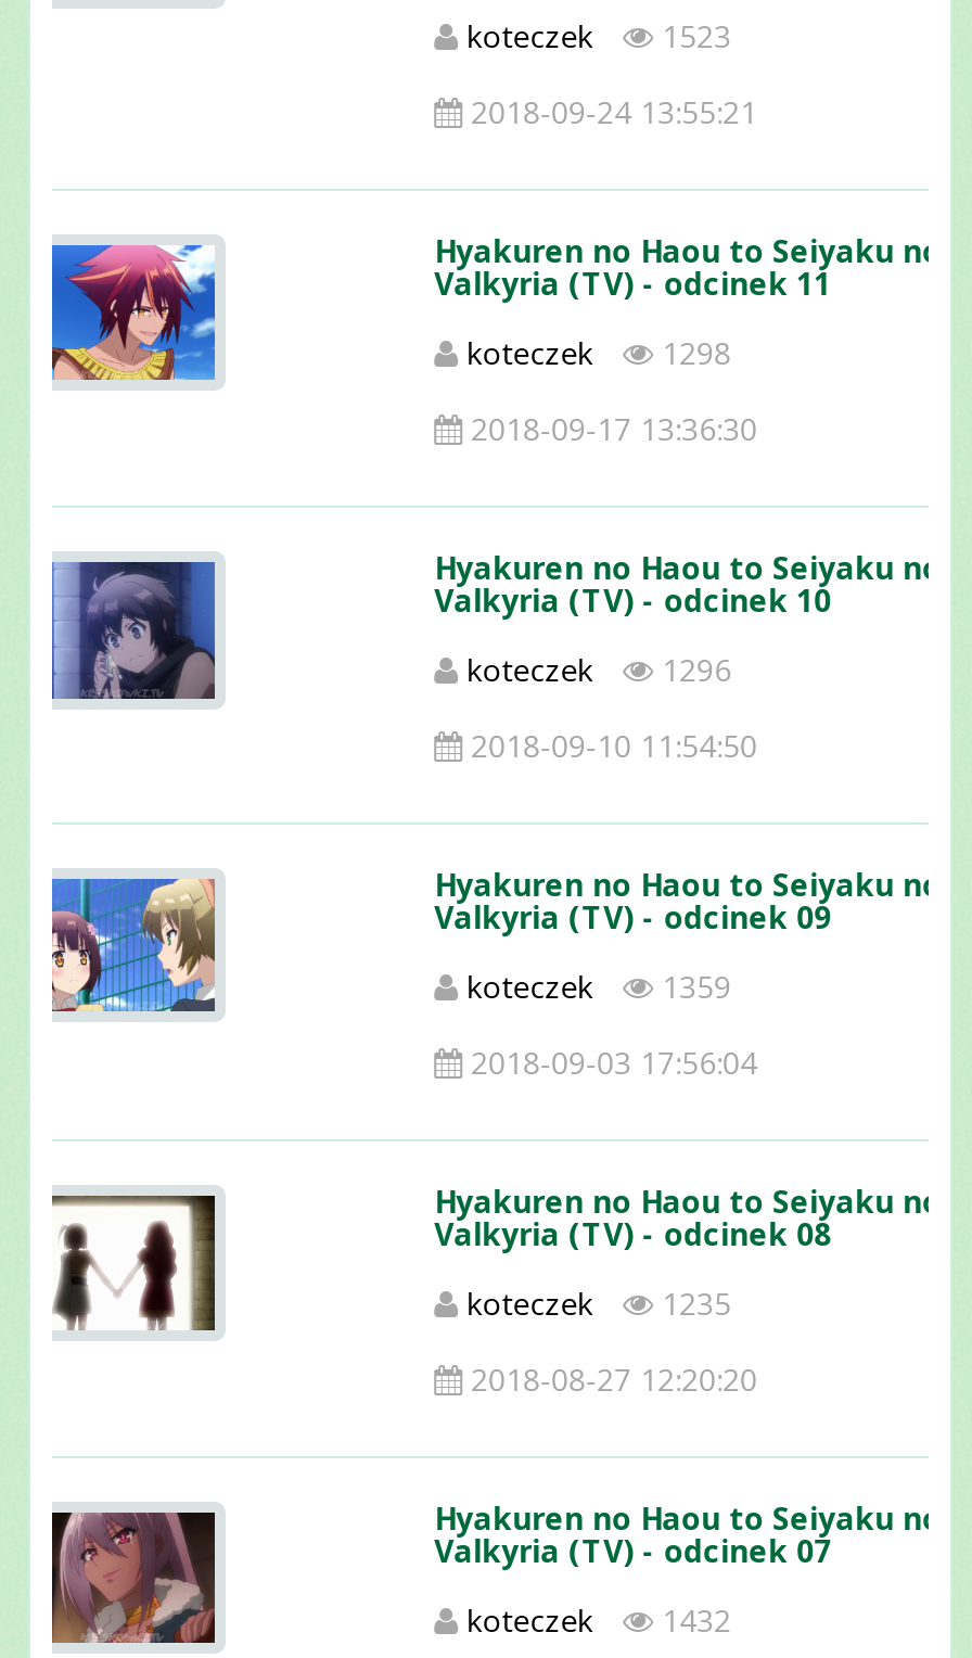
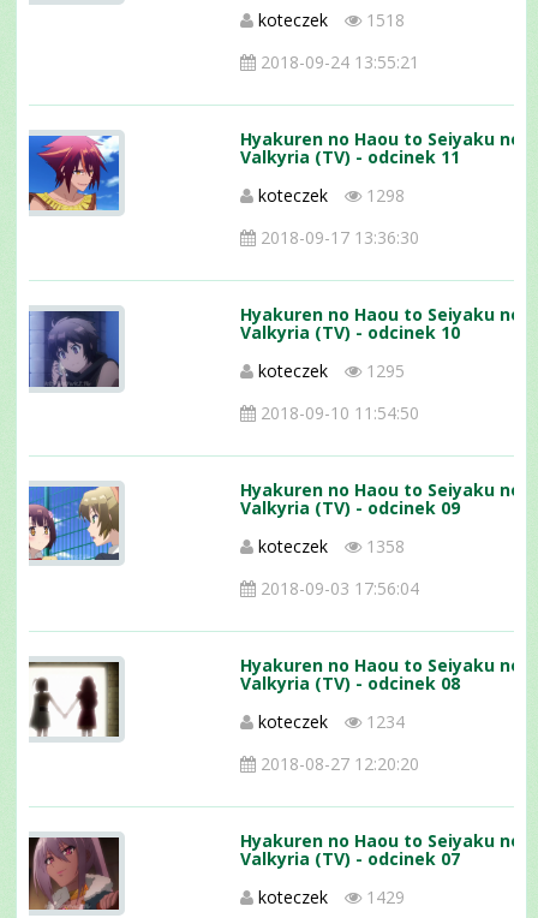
- koteczek 1523
+ koteczek 1518

- koteczek 1296
+ koteczek 1295

- koteczek 1359
+ koteczek 1358

- koteczek 1235
+ koteczek 1234

- koteczek 1432
+ koteczek 1429
